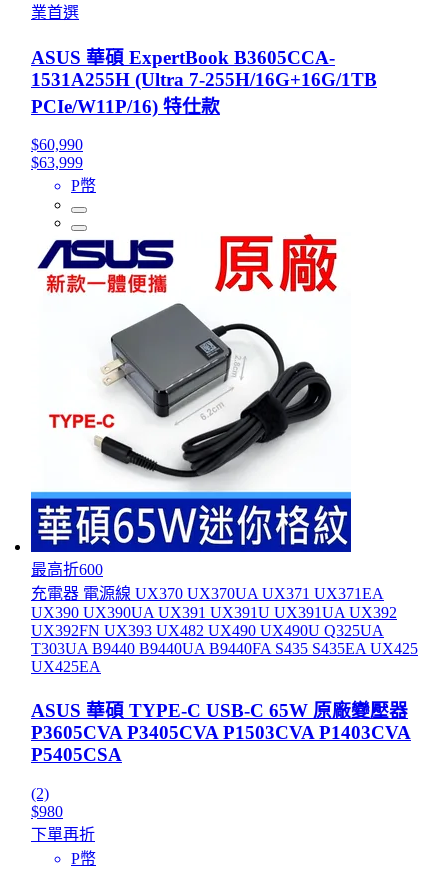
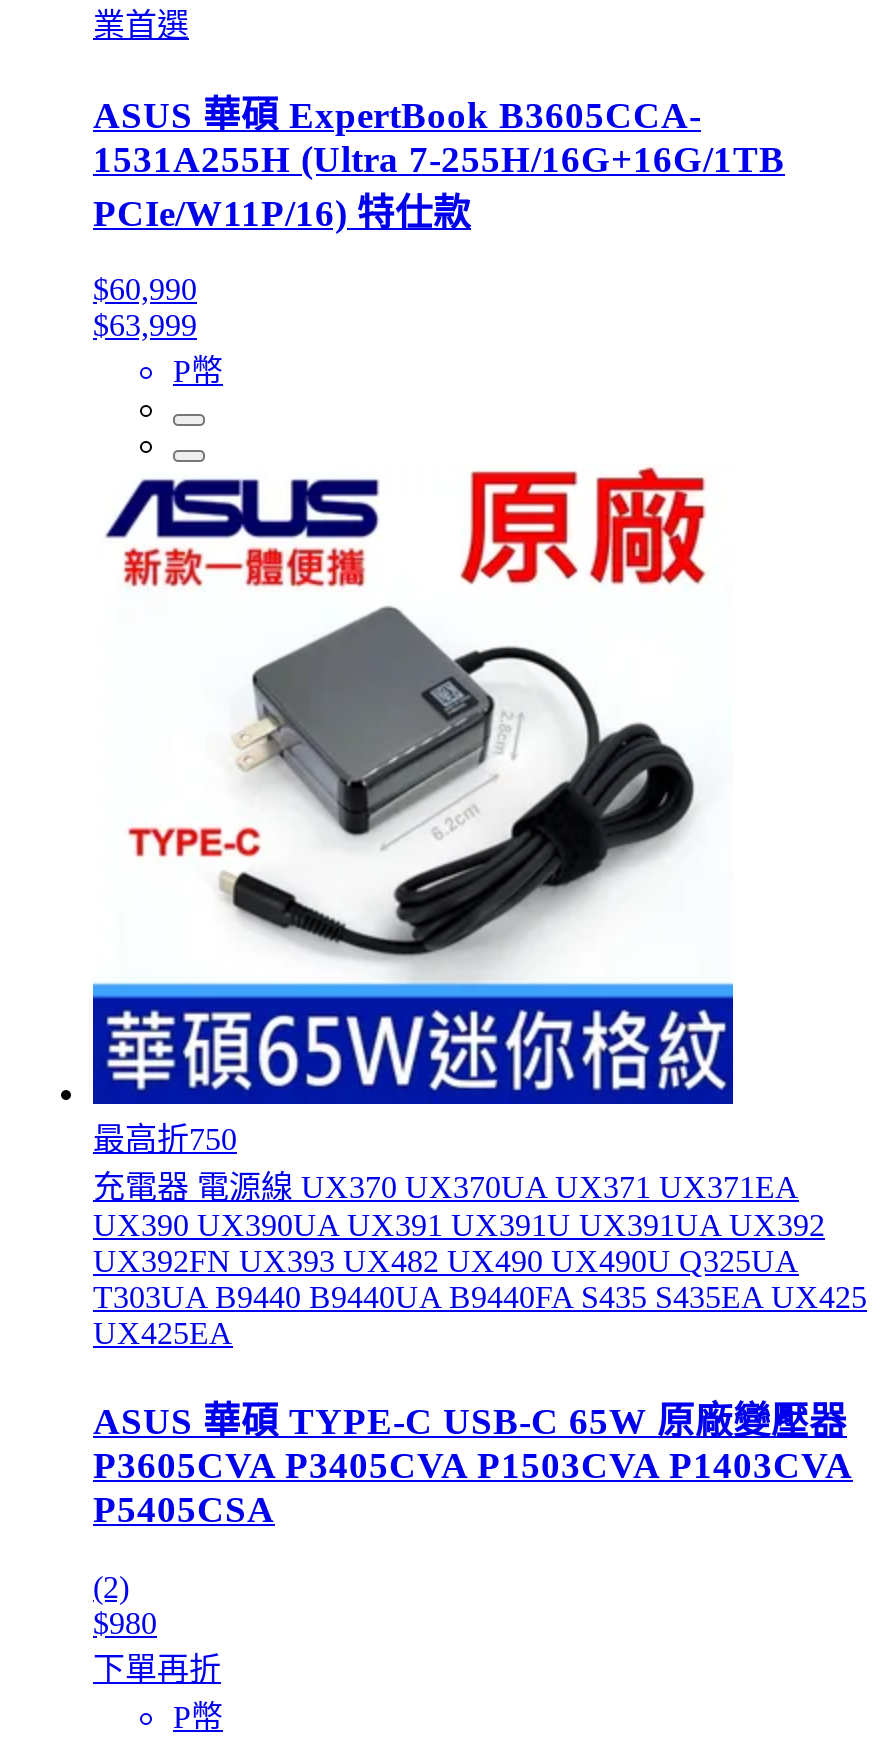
- 最高折600
+ 最高折750
